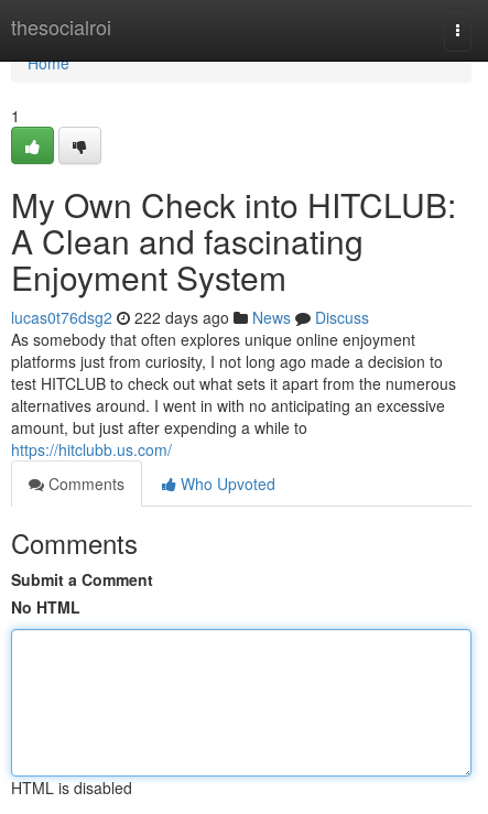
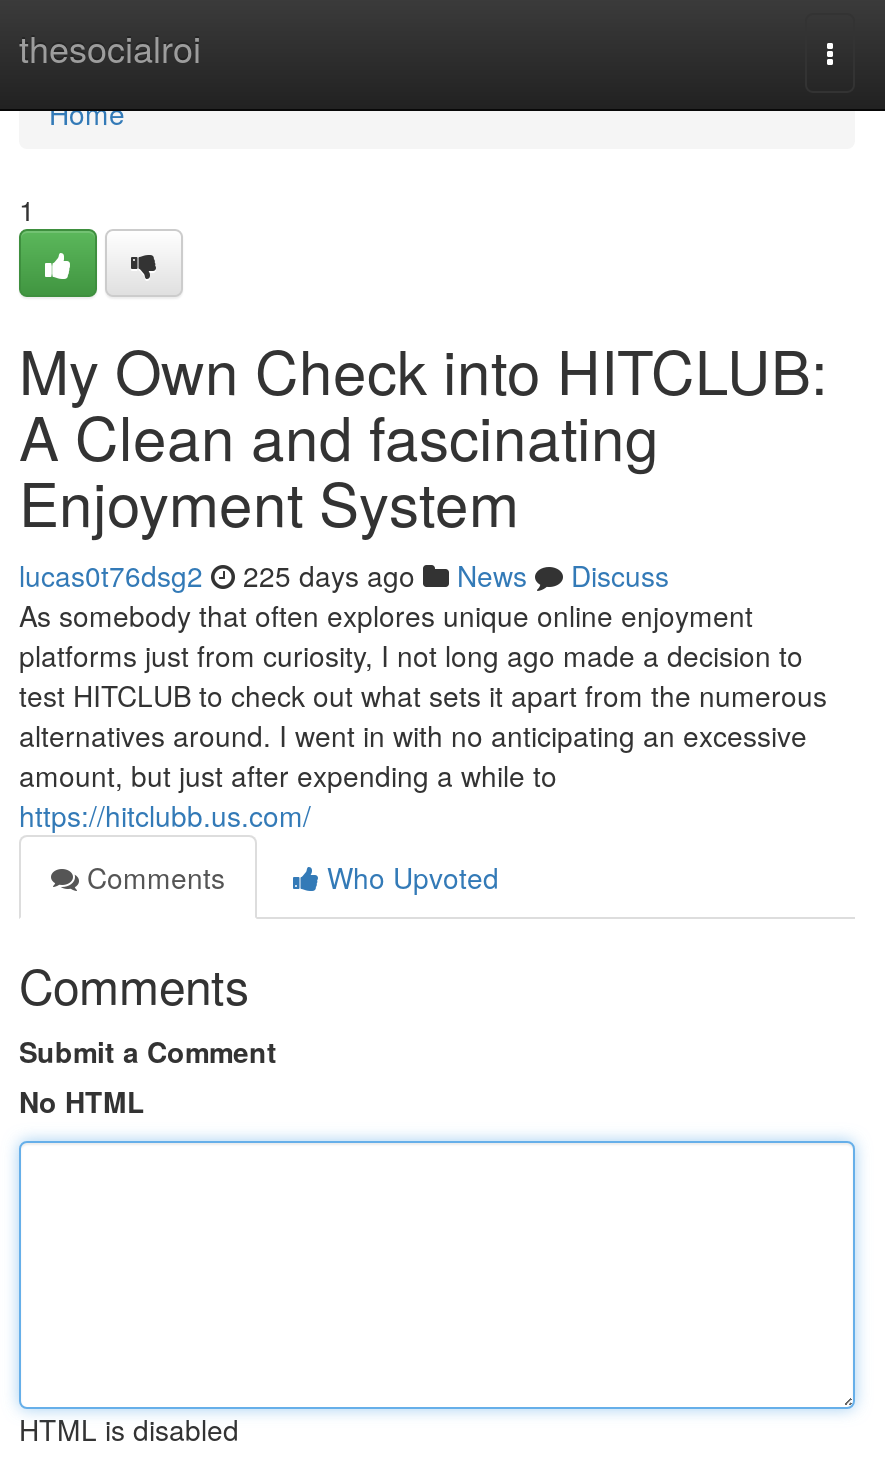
- lucas0t76dsg2 222 days ago News Discuss
+ lucas0t76dsg2 225 days ago News Discuss
